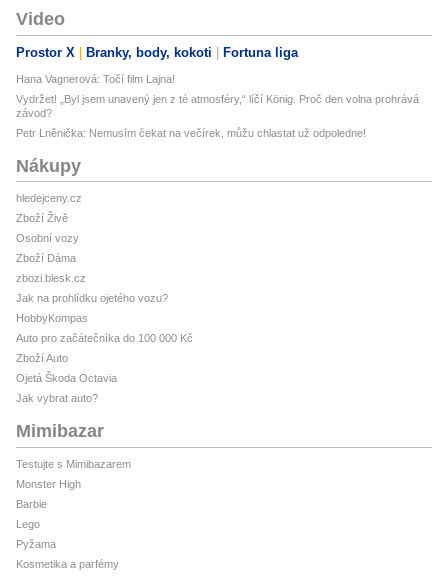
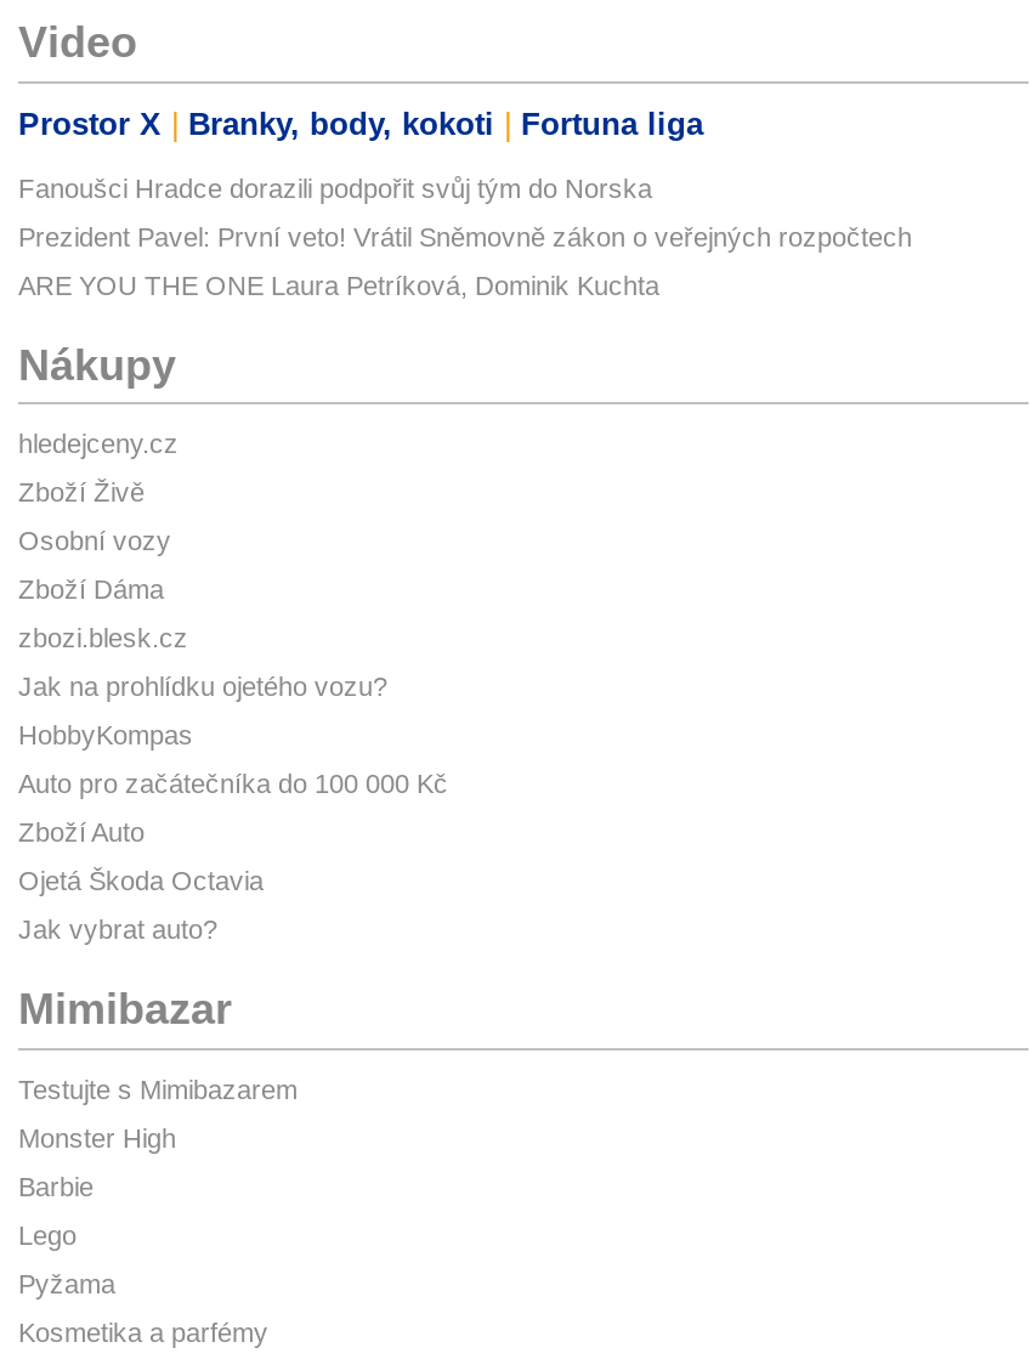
- Hana Vagnerová: Točí film Lajna!
+ Fanoušci Hradce dorazili podpořit svůj tým do Norska

- Vydržet! „Byl jsem unavený jen z té atmosféry,“ líčí König. Proč den volna prohrává
- závod?
+ Prezident Pavel: První veto! Vrátil Sněmovně zákon o veřejných rozpočtech

- Petr Lněnička: Nemusím čekat na večírek, můžu chlastat už odpoledne!
+ ARE YOU THE ONE Laura Petríková, Dominik Kuchta
